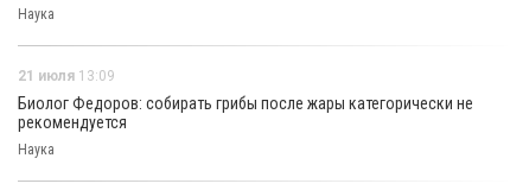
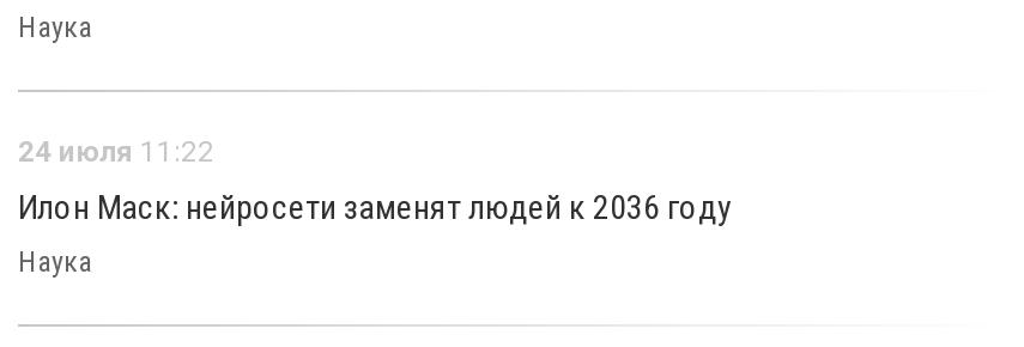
- 21 июля 13:09
+ 24 июля 11:22

- Биолог Федоров: собирать грибы после жары категорически не
- рекомендуется
+ Илон Маск: нейросети заменят людей к 2036 году
